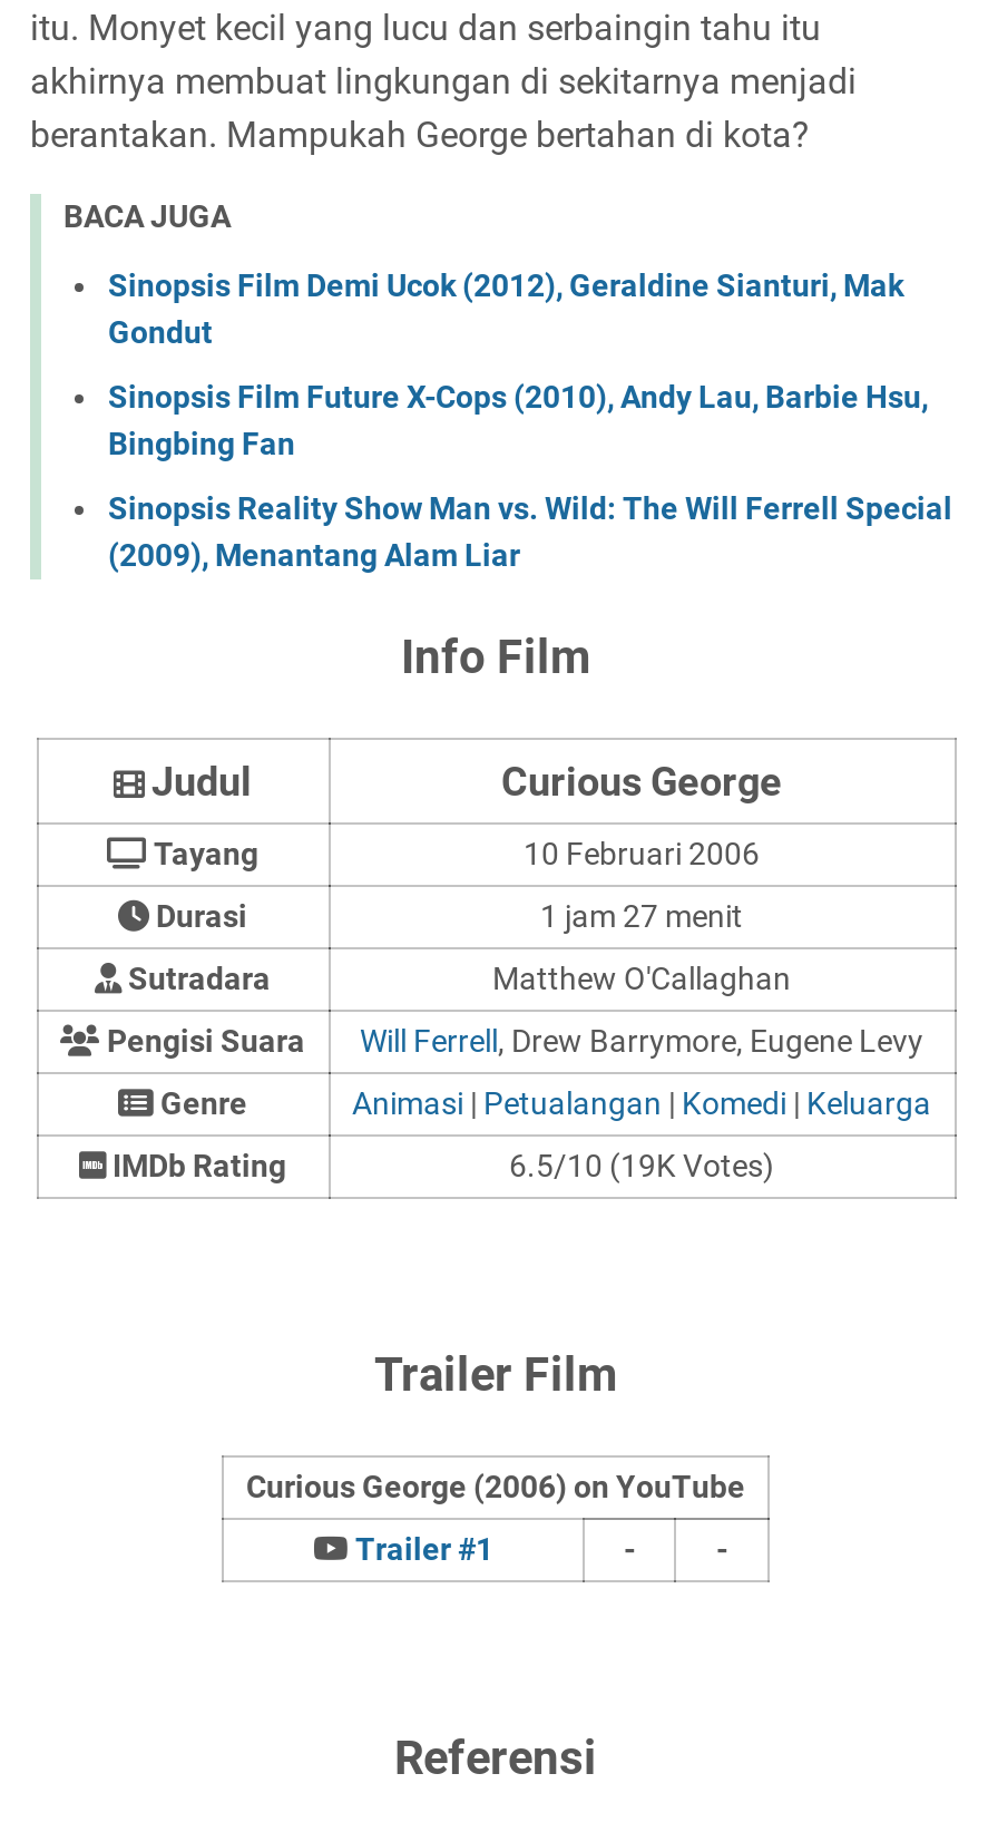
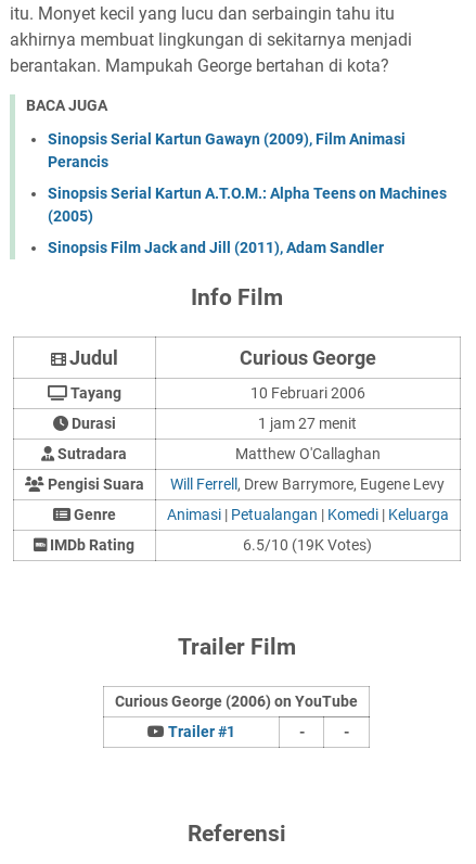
- Sinopsis Film Demi Ucok (2012), Geraldine Sianturi, Mak
- Gondut
+ Sinopsis Serial Kartun Gawayn (2009), Film Animasi
+ Perancis

- Sinopsis Film Future X-Cops (2010), Andy Lau, Barbie Hsu,
- Bingbing Fan
+ Sinopsis Serial Kartun A.T.O.M.: Alpha Teens on Machines
+ (2005)

- Sinopsis Reality Show Man vs. Wild: The Will Ferrell Special
- (2009), Menantang Alam Liar
+ Sinopsis Film Jack and Jill (2011), Adam Sandler
